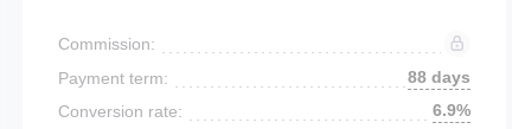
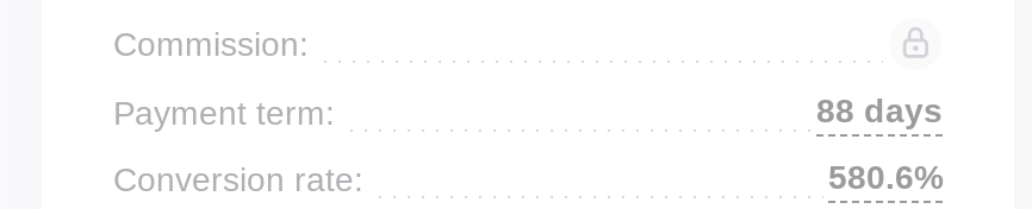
- 6.9%
+ 580.6%
